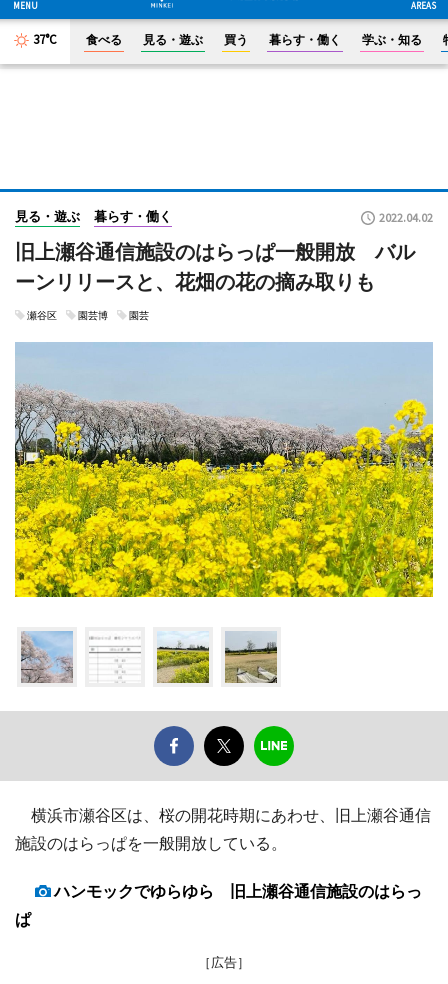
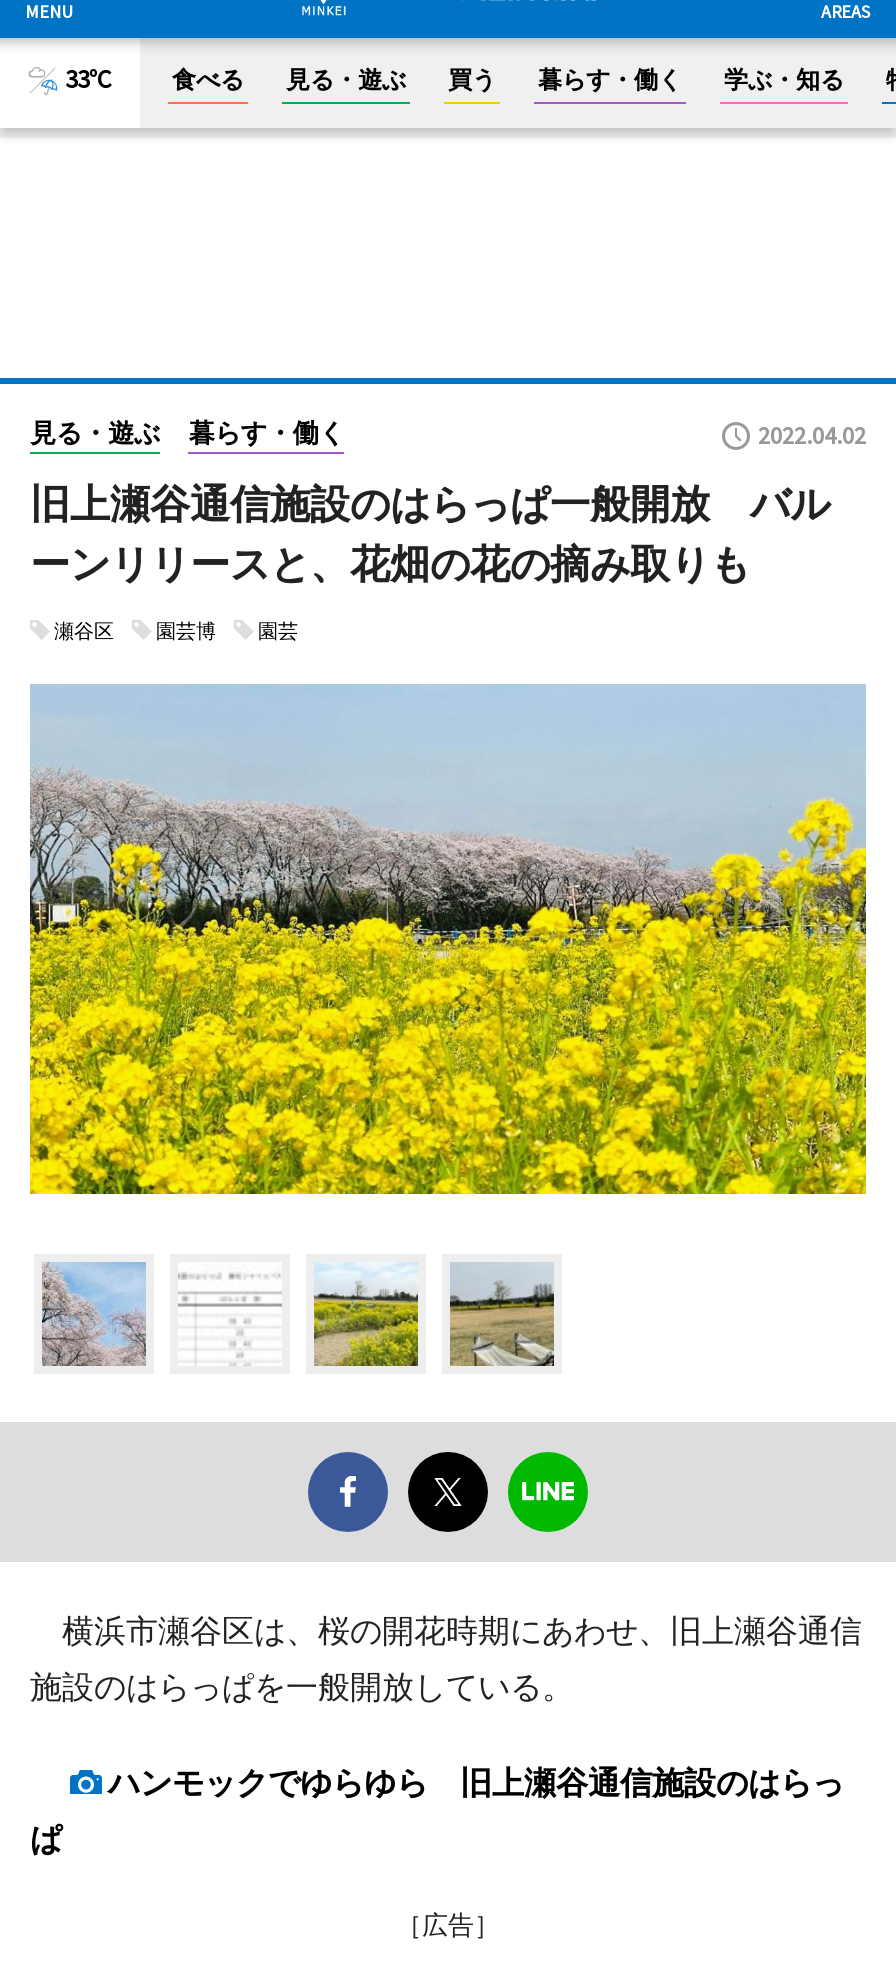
- 37°C
+ 33°C
